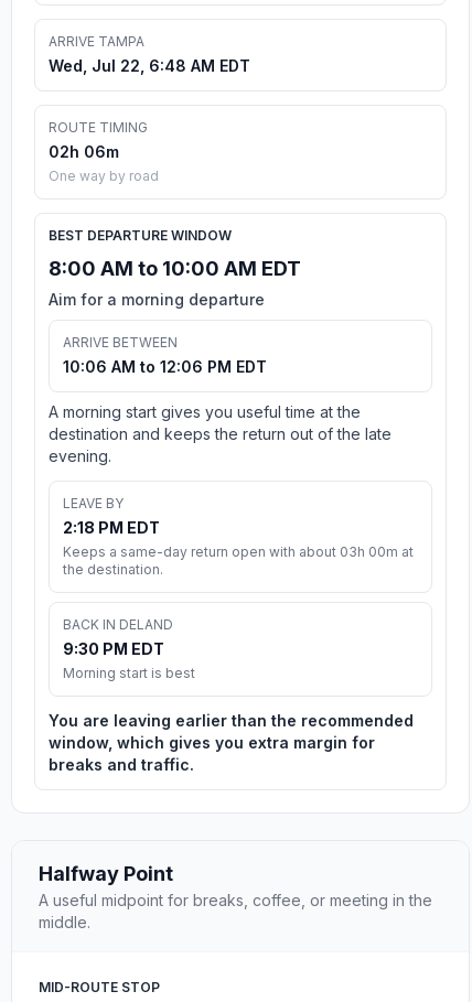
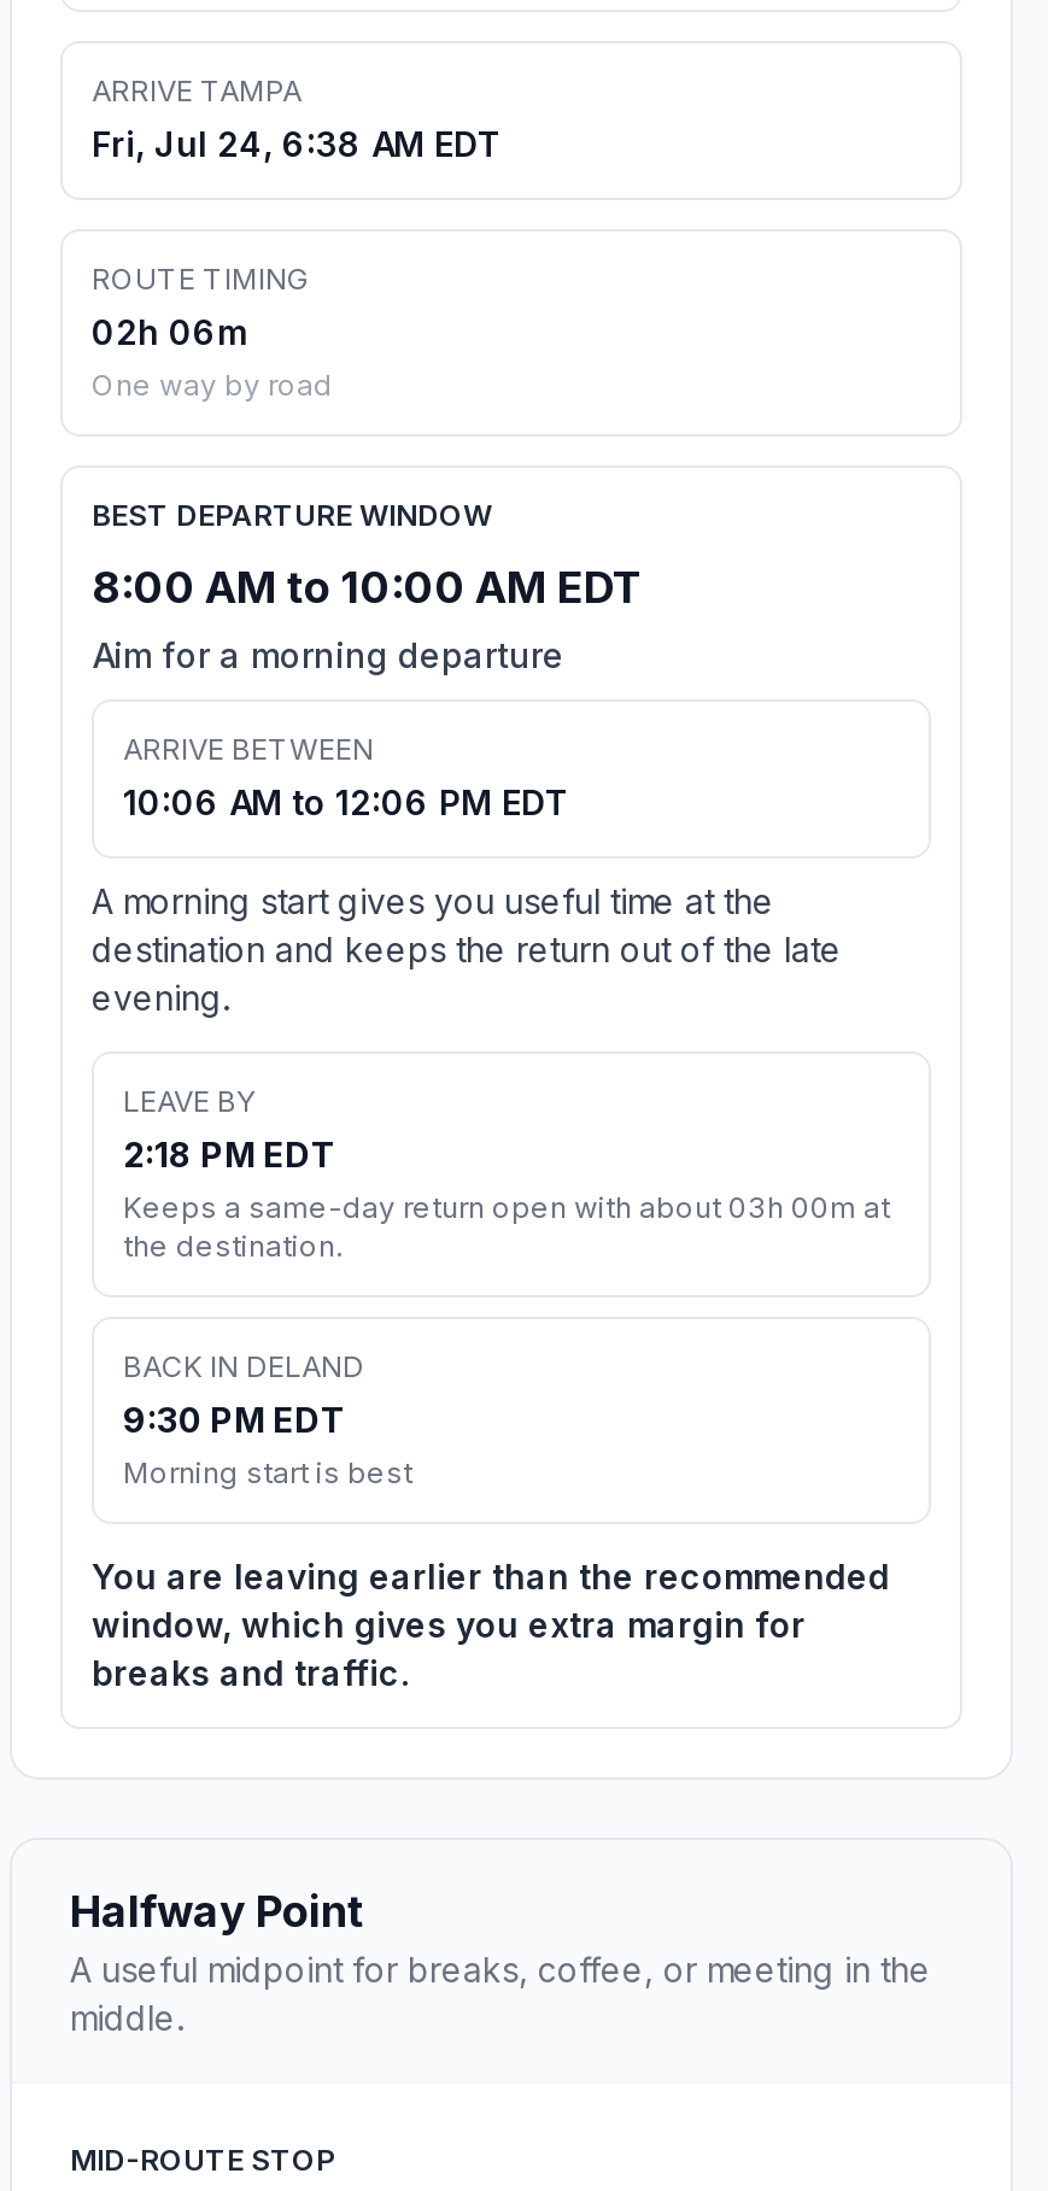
- Wed, Jul 22, 6:48 AM EDT
+ Fri, Jul 24, 6:38 AM EDT
